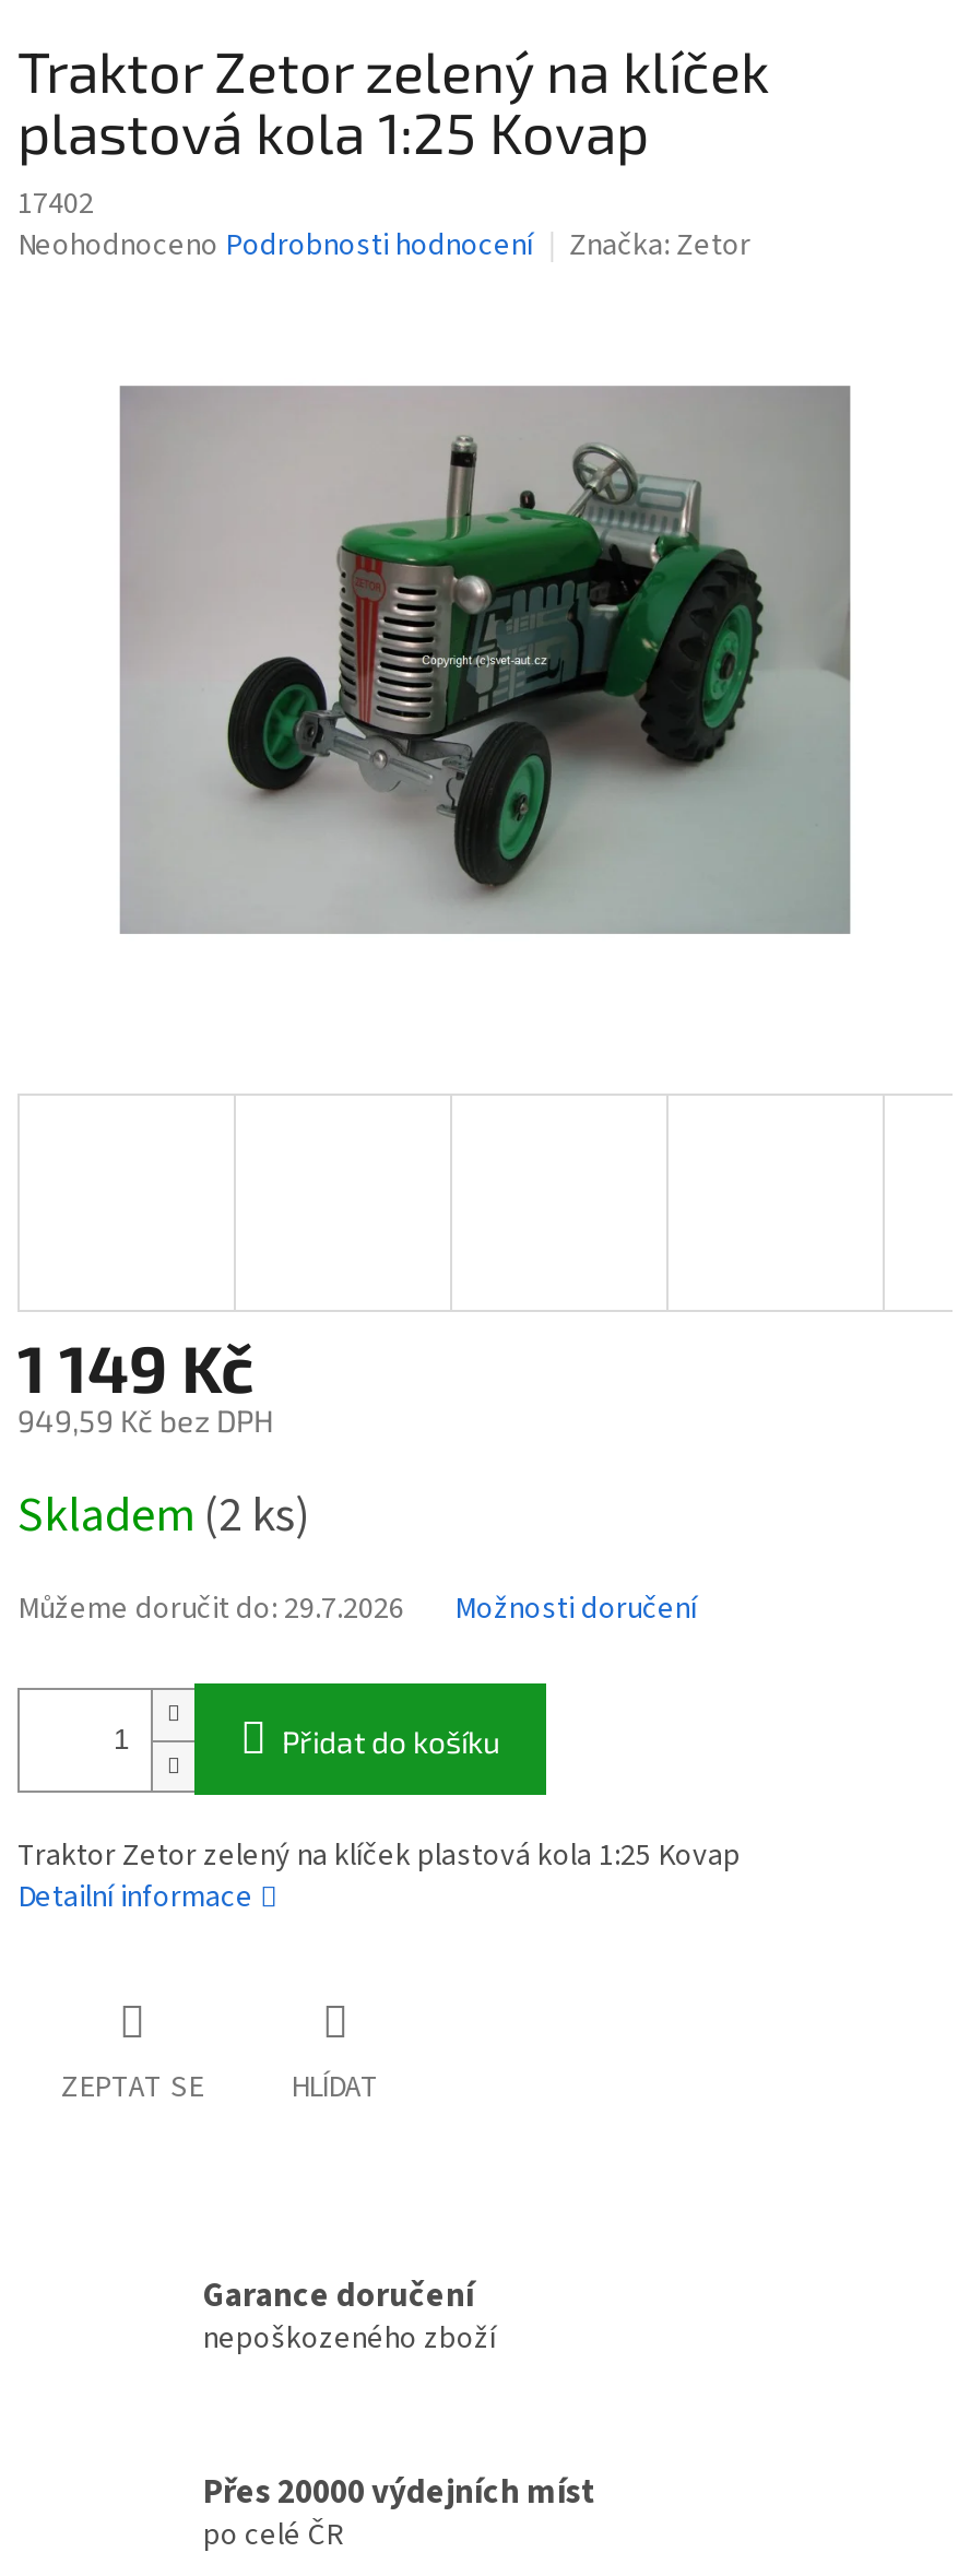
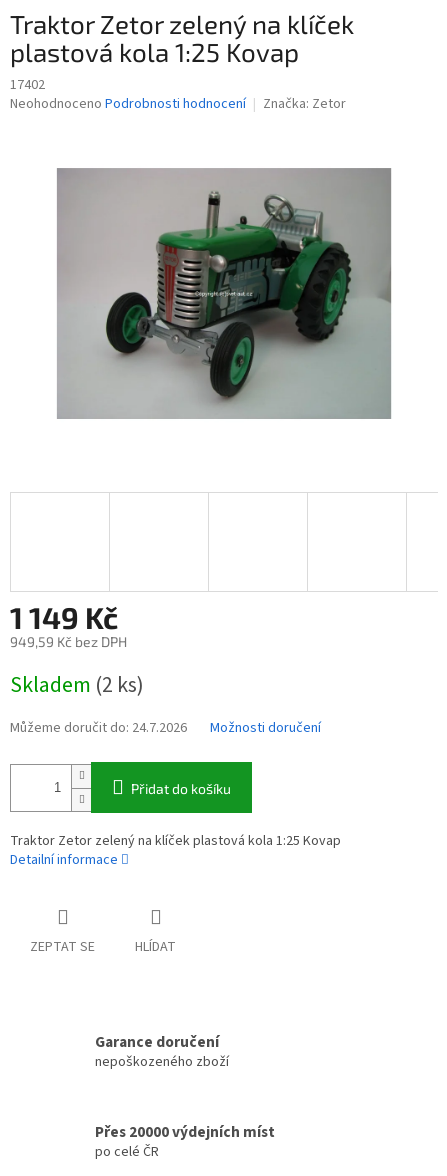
- Můžeme doručit do: 29.7.2026
+ Můžeme doručit do: 24.7.2026
